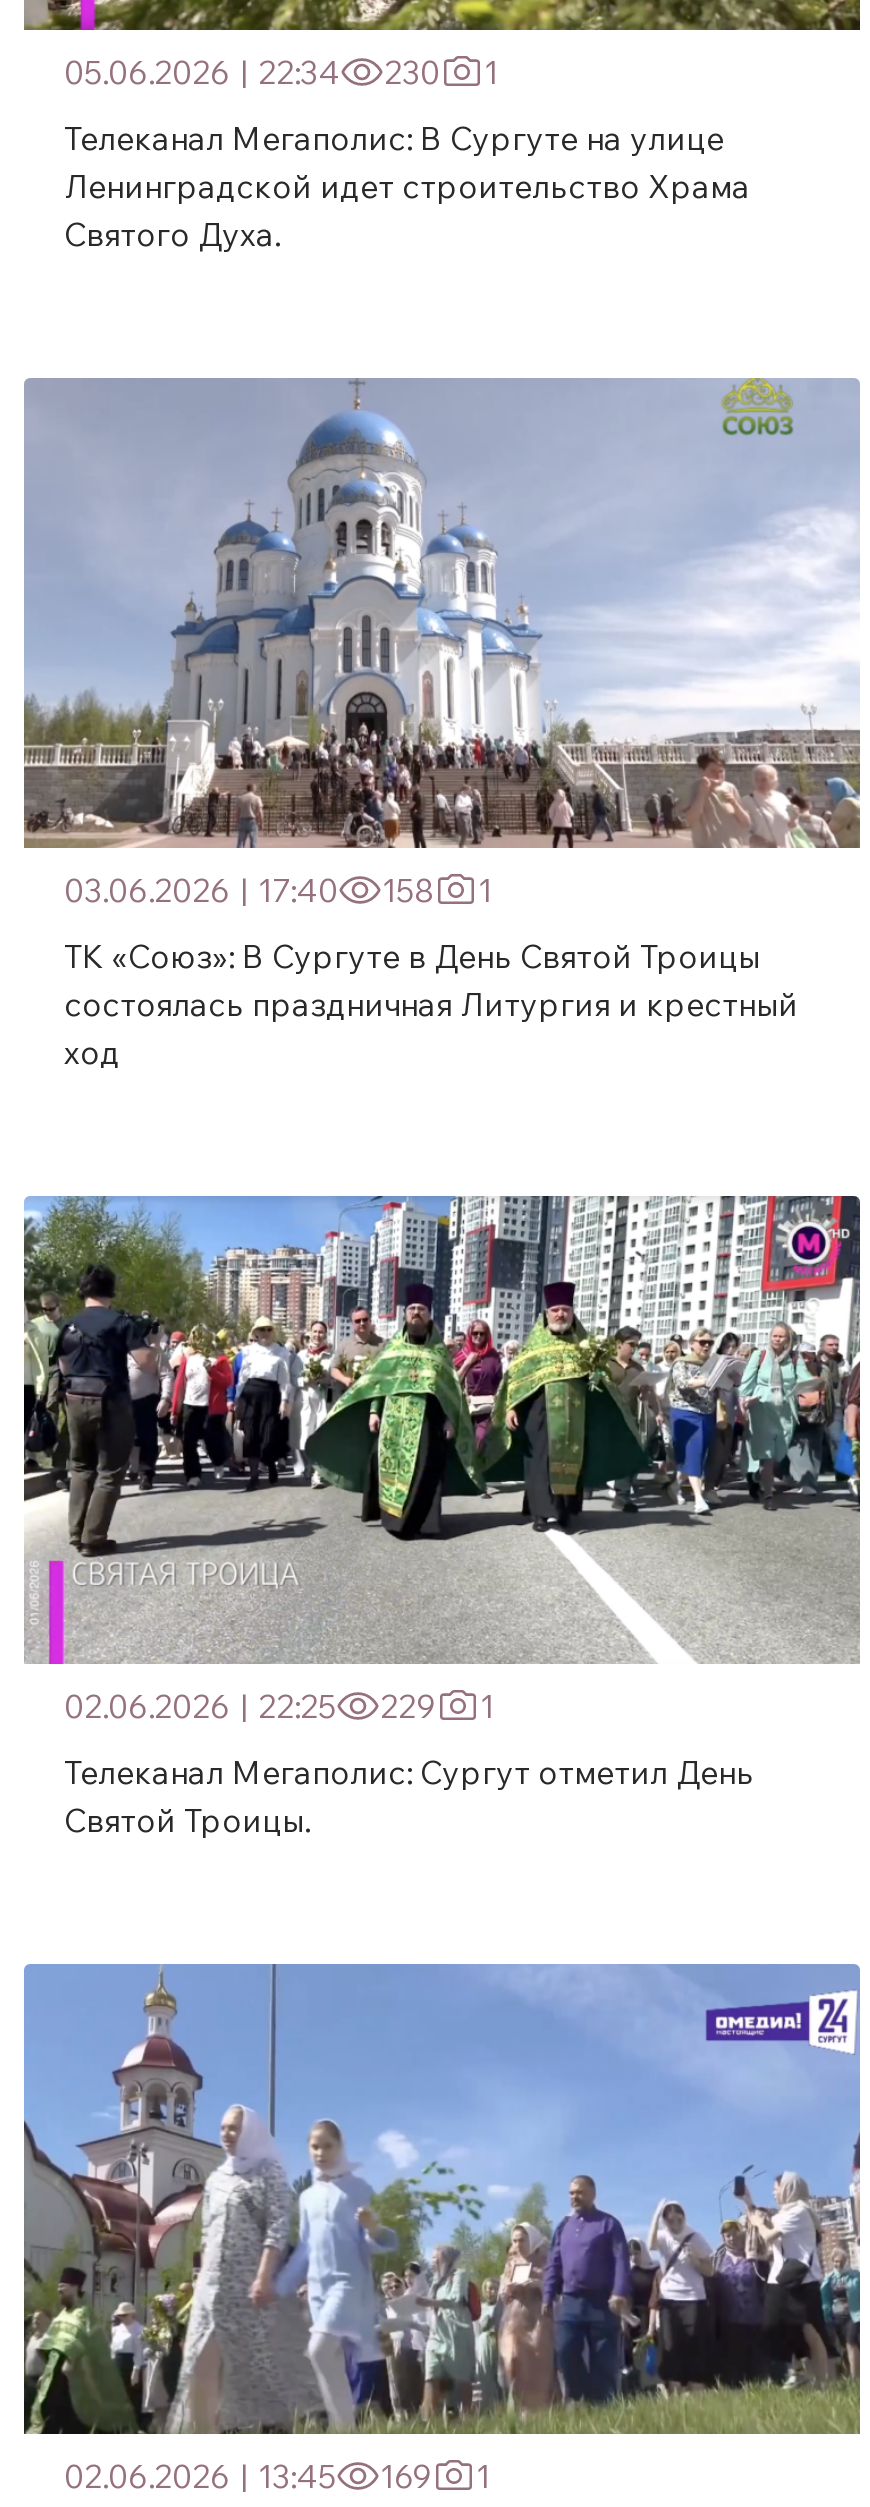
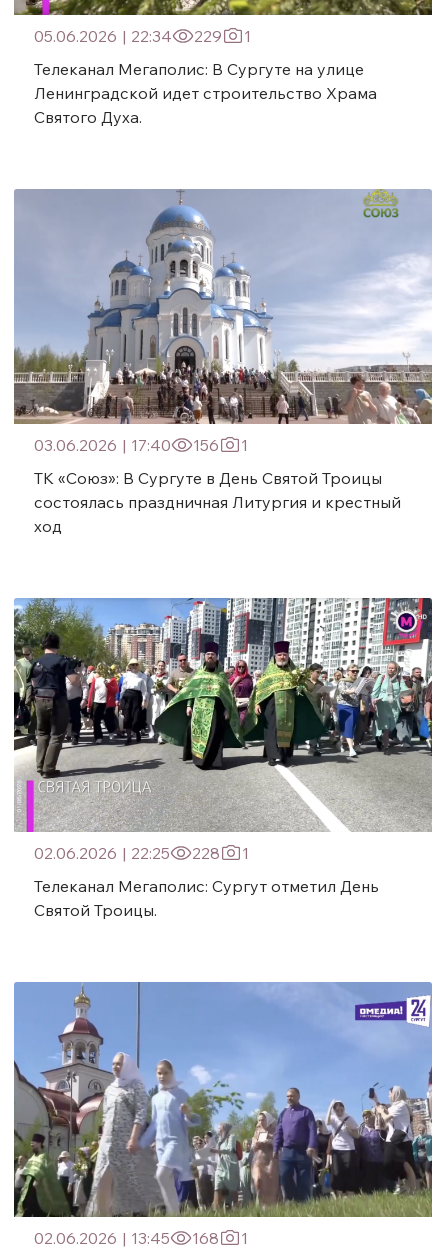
- 230
+ 229

- 158
+ 156

- 229
+ 228

- 169
+ 168
